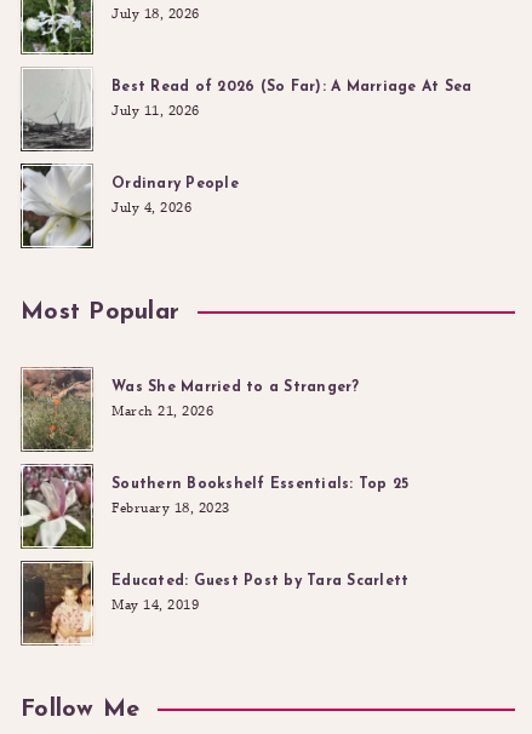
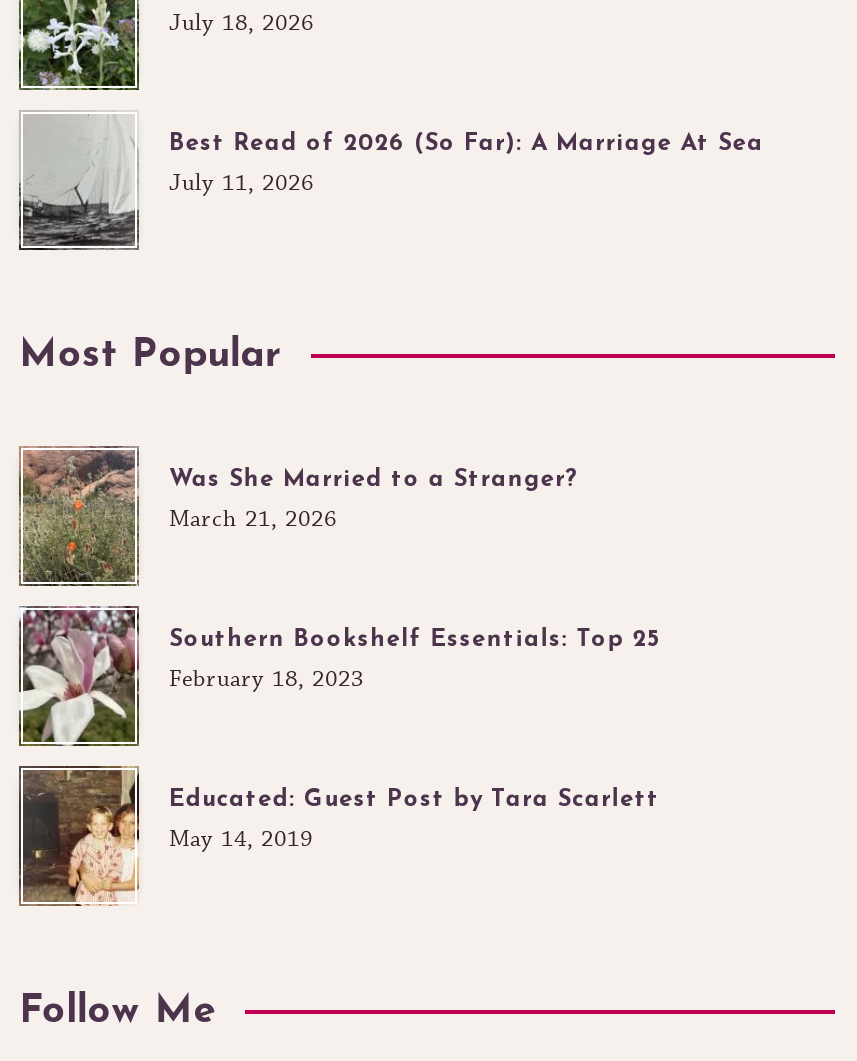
- [image]
- Ordinary People
- July 4, 2026
